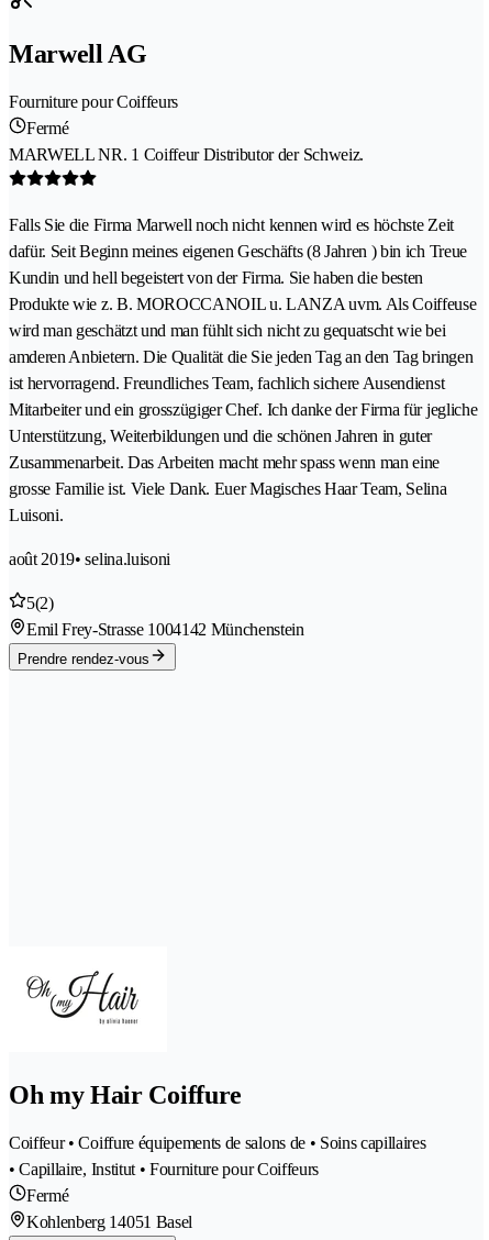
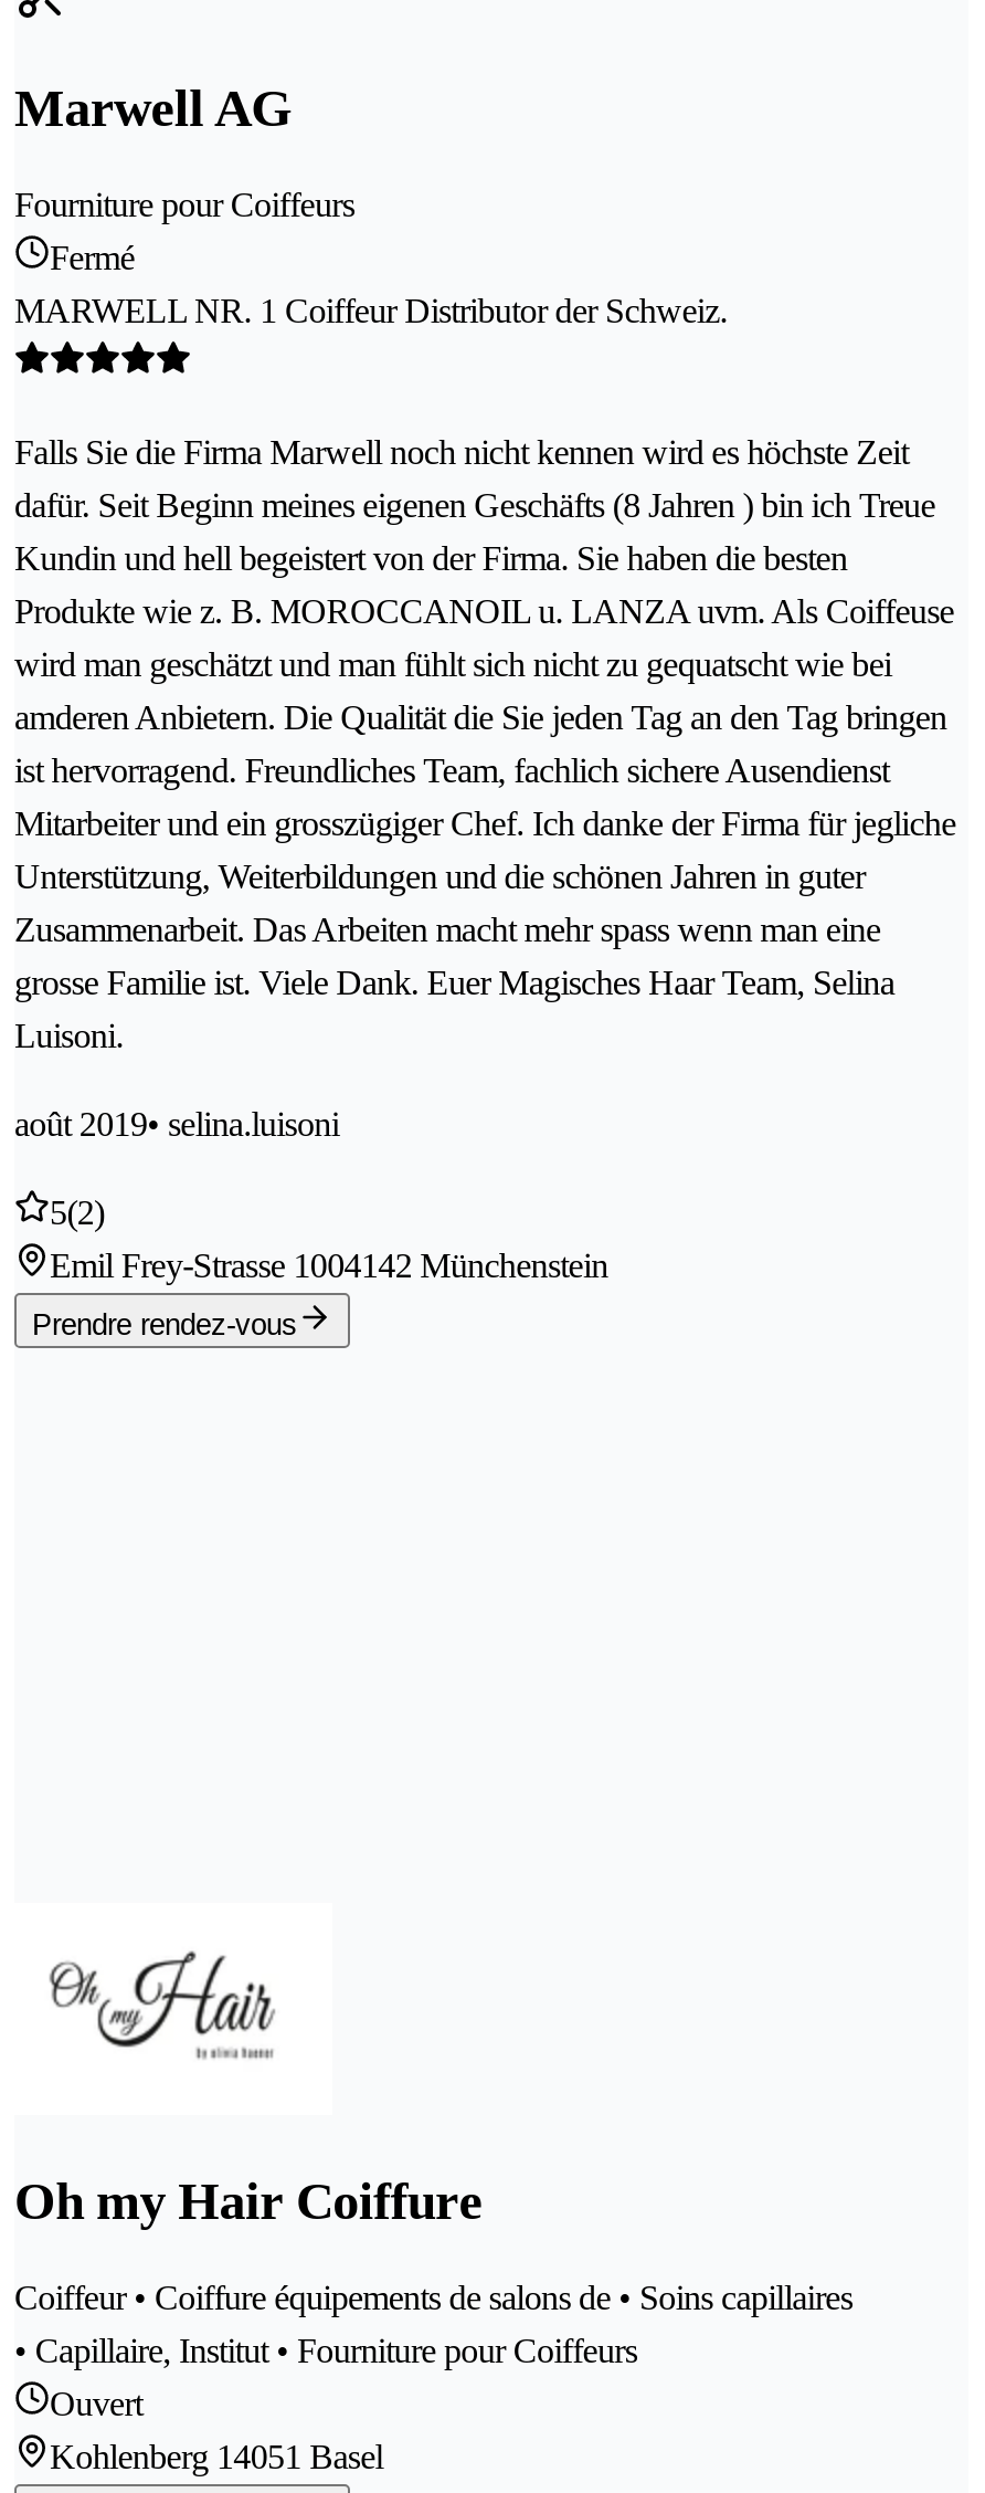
- Fermé
+ Ouvert
